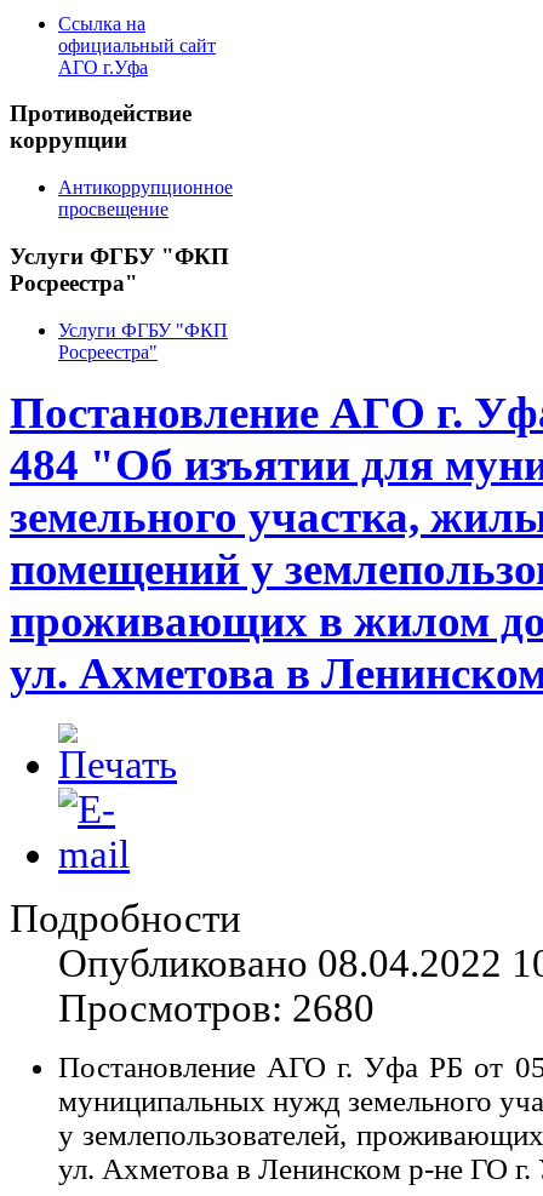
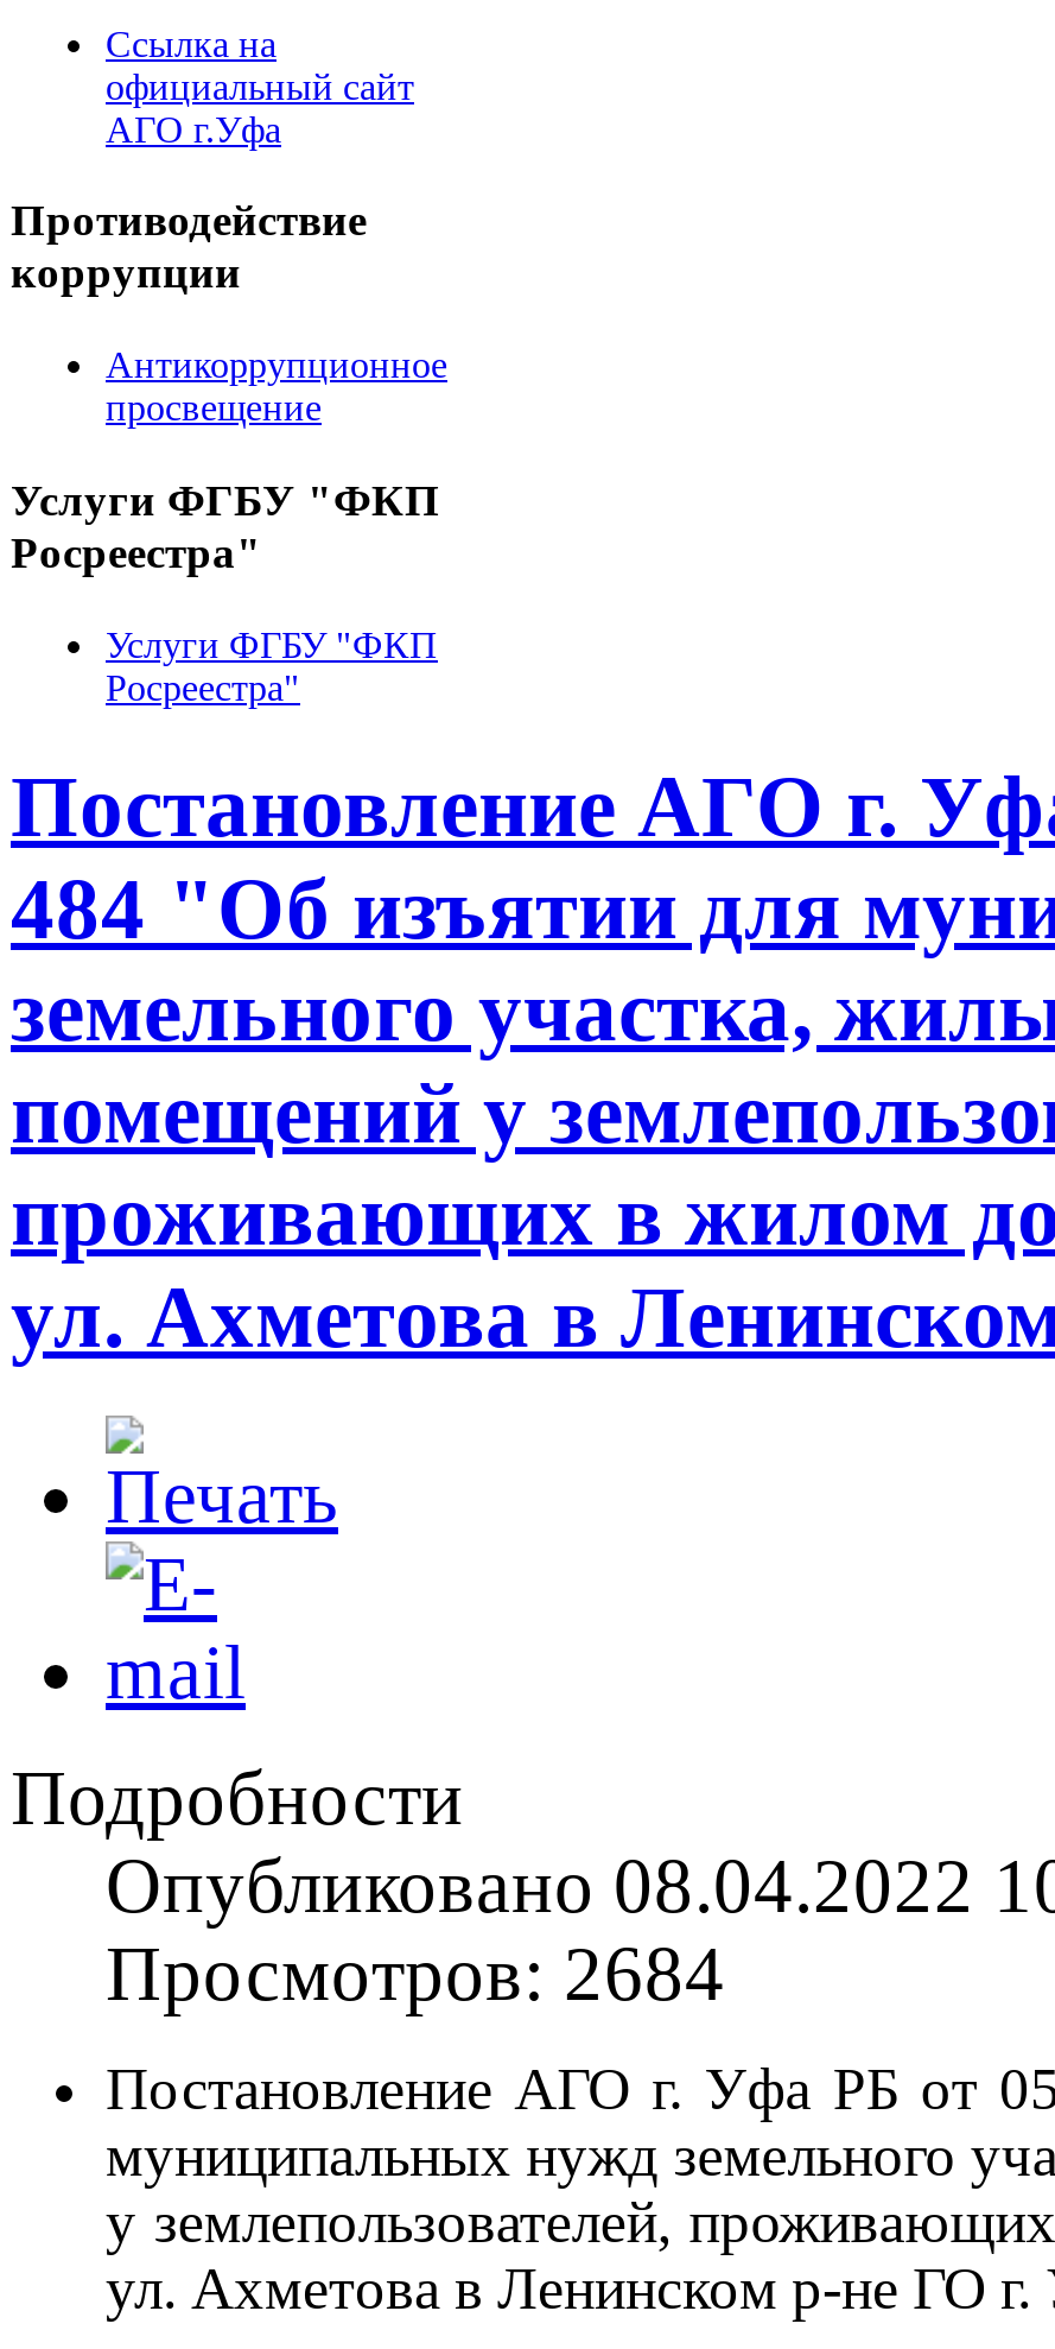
- Просмотров: 2680
+ Просмотров: 2684
